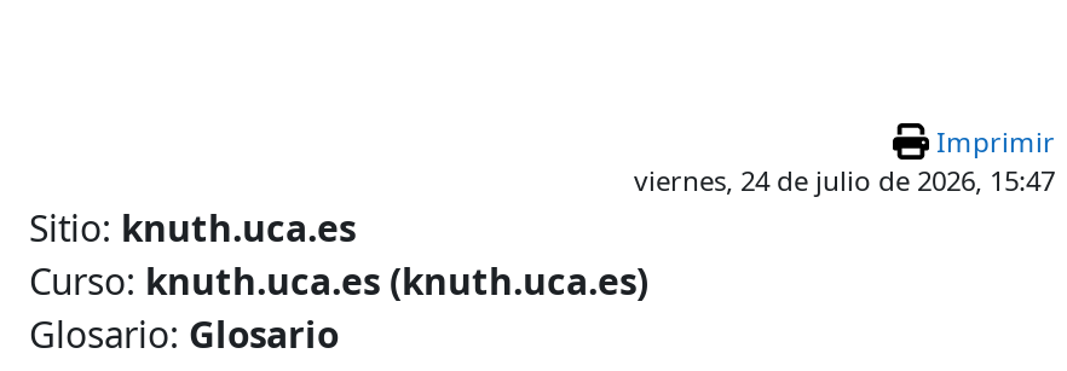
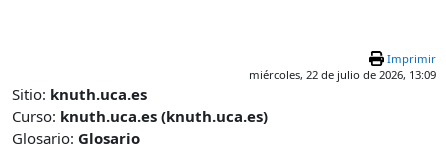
- viernes, 24 de julio de 2026, 15:47
+ miércoles, 22 de julio de 2026, 13:09
